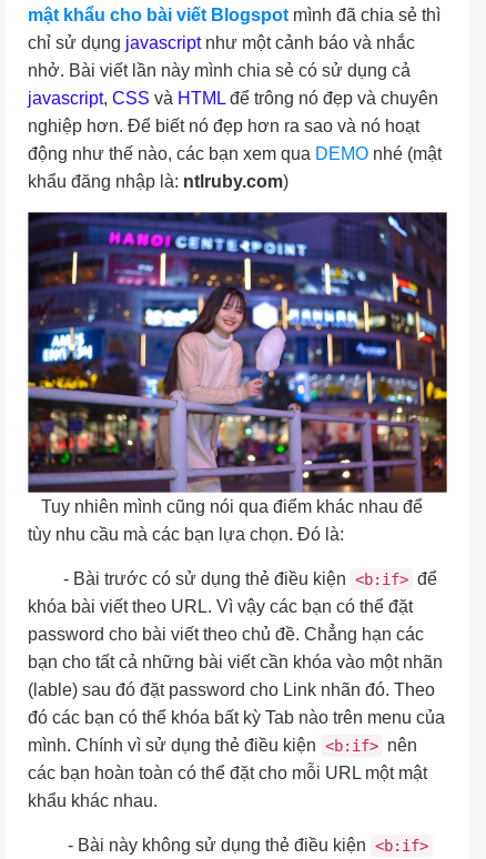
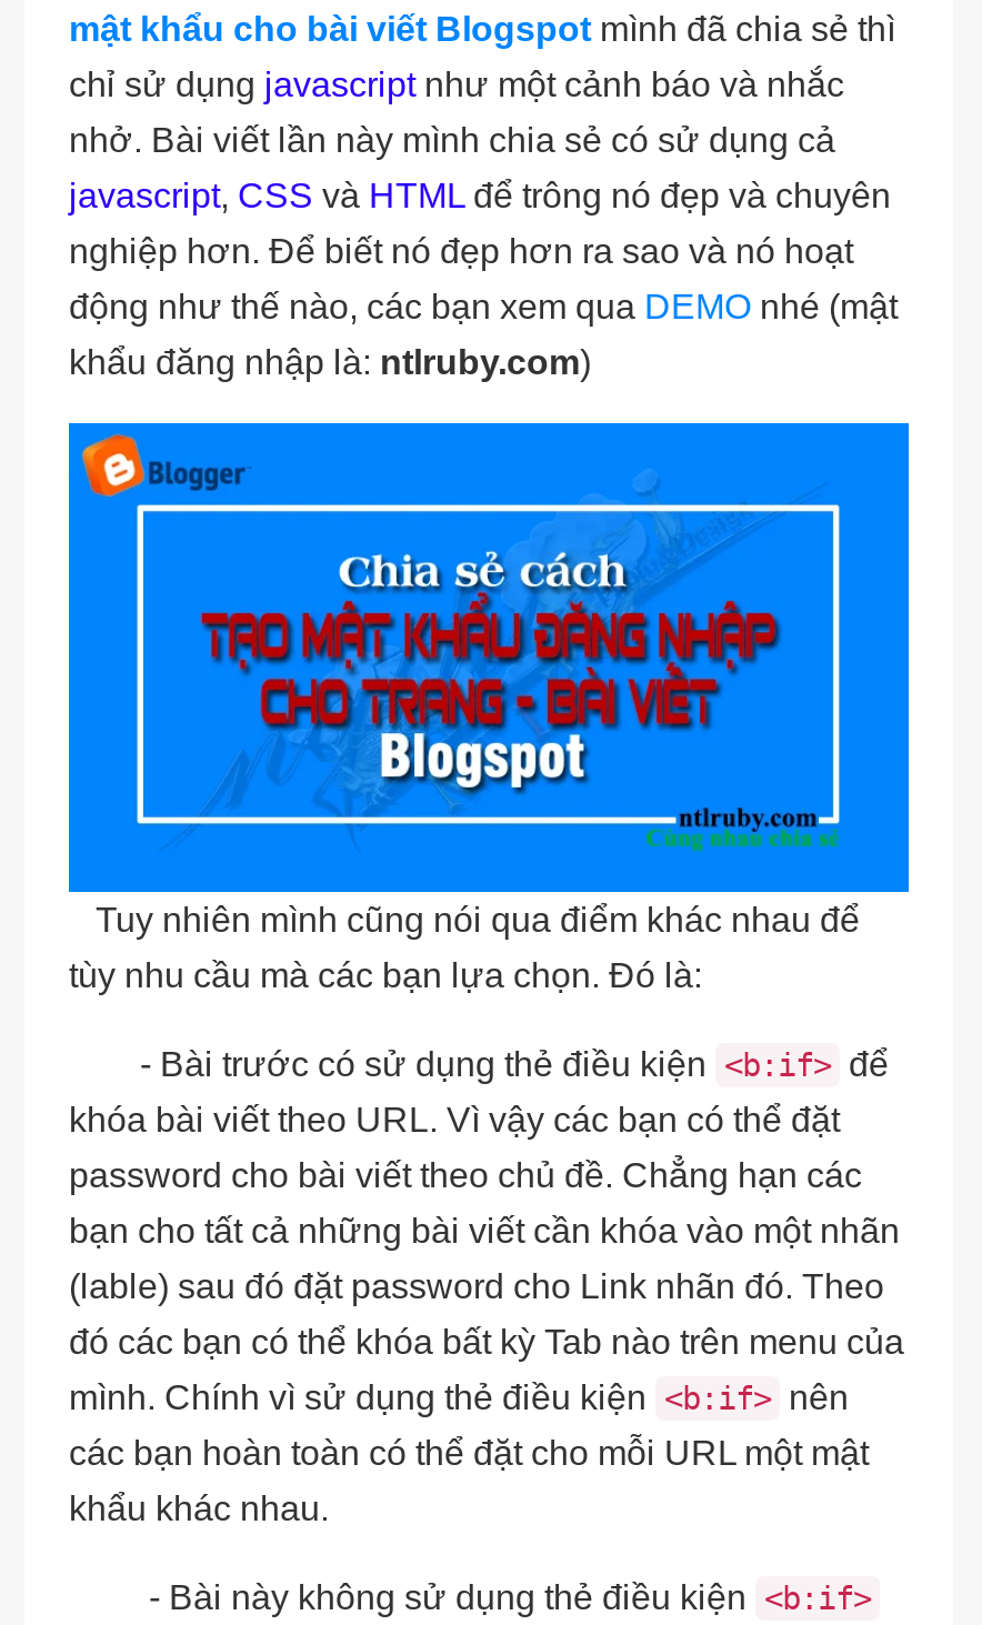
- [image]
+ [image]
